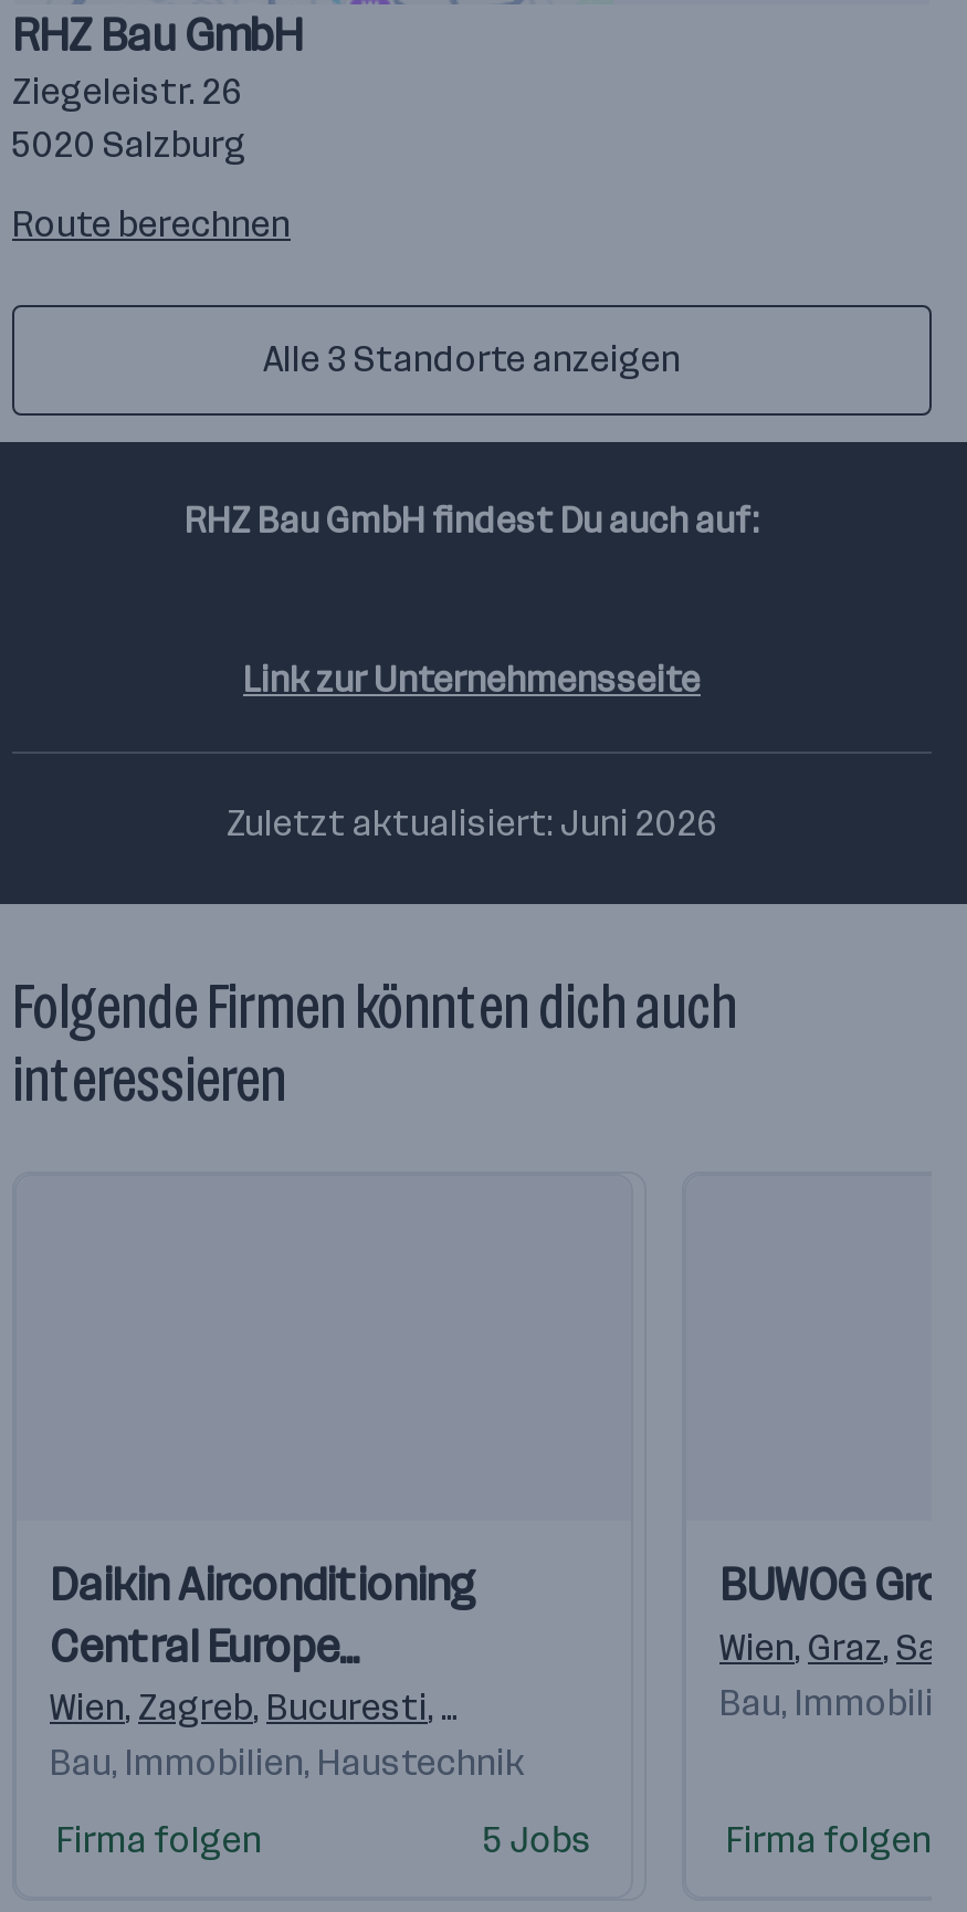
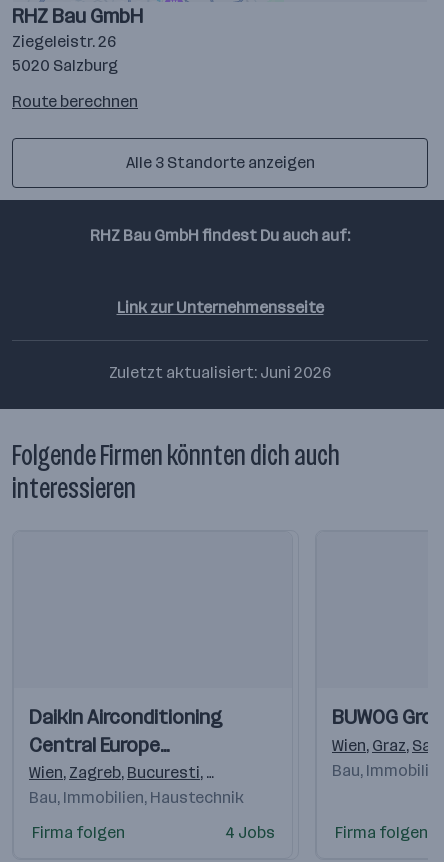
- 5 Jobs
+ 4 Jobs
